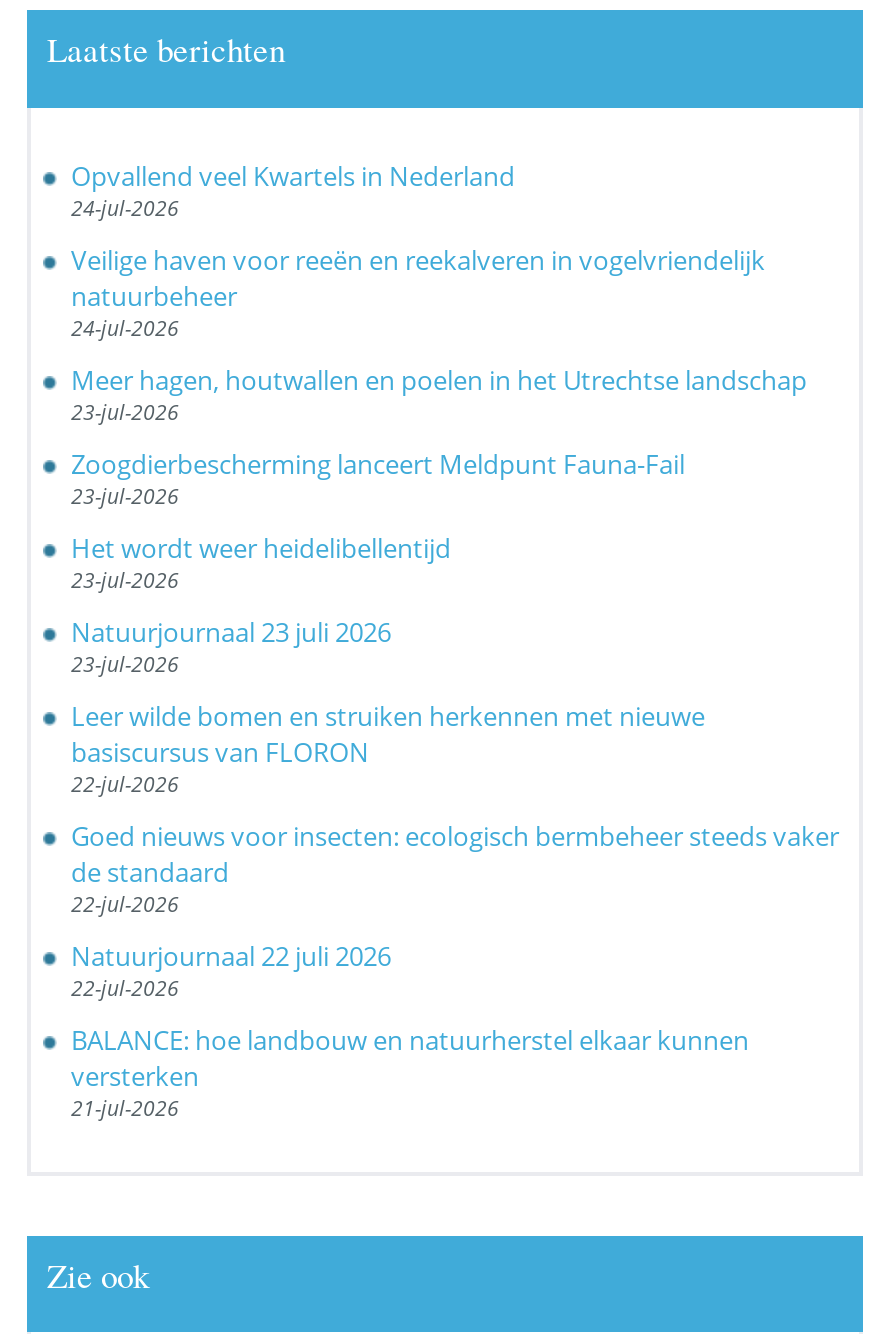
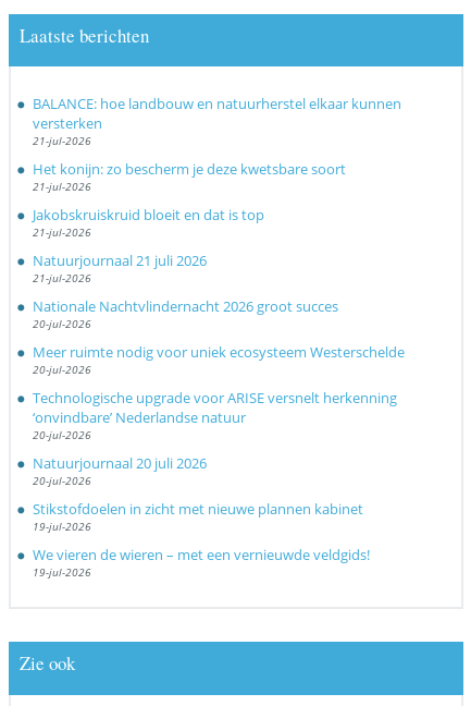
- Opvallend veel Kwartels in Nederland
- 24-jul-2026
- Veilige haven voor reeën en reekalveren in vogelvriendelijk
- natuurbeheer
- 24-jul-2026
- Meer hagen, houtwallen en poelen in het Utrechtse landschap
- 23-jul-2026
- Zoogdierbescherming lanceert Meldpunt Fauna-Fail
- 23-jul-2026
- Het wordt weer heidelibellentijd
- 23-jul-2026
- Natuurjournaal 23 juli 2026
- 23-jul-2026
- Leer wilde bomen en struiken herkennen met nieuwe
- basiscursus van FLORON
- 22-jul-2026
- Goed nieuws voor insecten: ecologisch bermbeheer steeds vaker
- de standaard
- 22-jul-2026
- Natuurjournaal 22 juli 2026
- 22-jul-2026

moved up: BALANCE: hoe landbouw en natuurherstel elkaar kunnen | versterken | 21-jul-2026

+ Het konijn: zo bescherm je deze kwetsbare soort
+ 21-jul-2026
+ Jakobskruiskruid bloeit en dat is top
+ 21-jul-2026
+ Natuurjournaal 21 juli 2026
+ 21-jul-2026
+ Nationale Nachtvlindernacht 2026 groot succes
+ 20-jul-2026
+ Meer ruimte nodig voor uniek ecosysteem Westerschelde
+ 20-jul-2026
+ Technologische upgrade voor ARISE versnelt herkenning
+ ‘onvindbare’ Nederlandse natuur
+ 20-jul-2026
+ Natuurjournaal 20 juli 2026
+ 20-jul-2026
+ Stikstofdoelen in zicht met nieuwe plannen kabinet
+ 19-jul-2026
+ We vieren de wieren – met een vernieuwde veldgids!
+ 19-jul-2026
